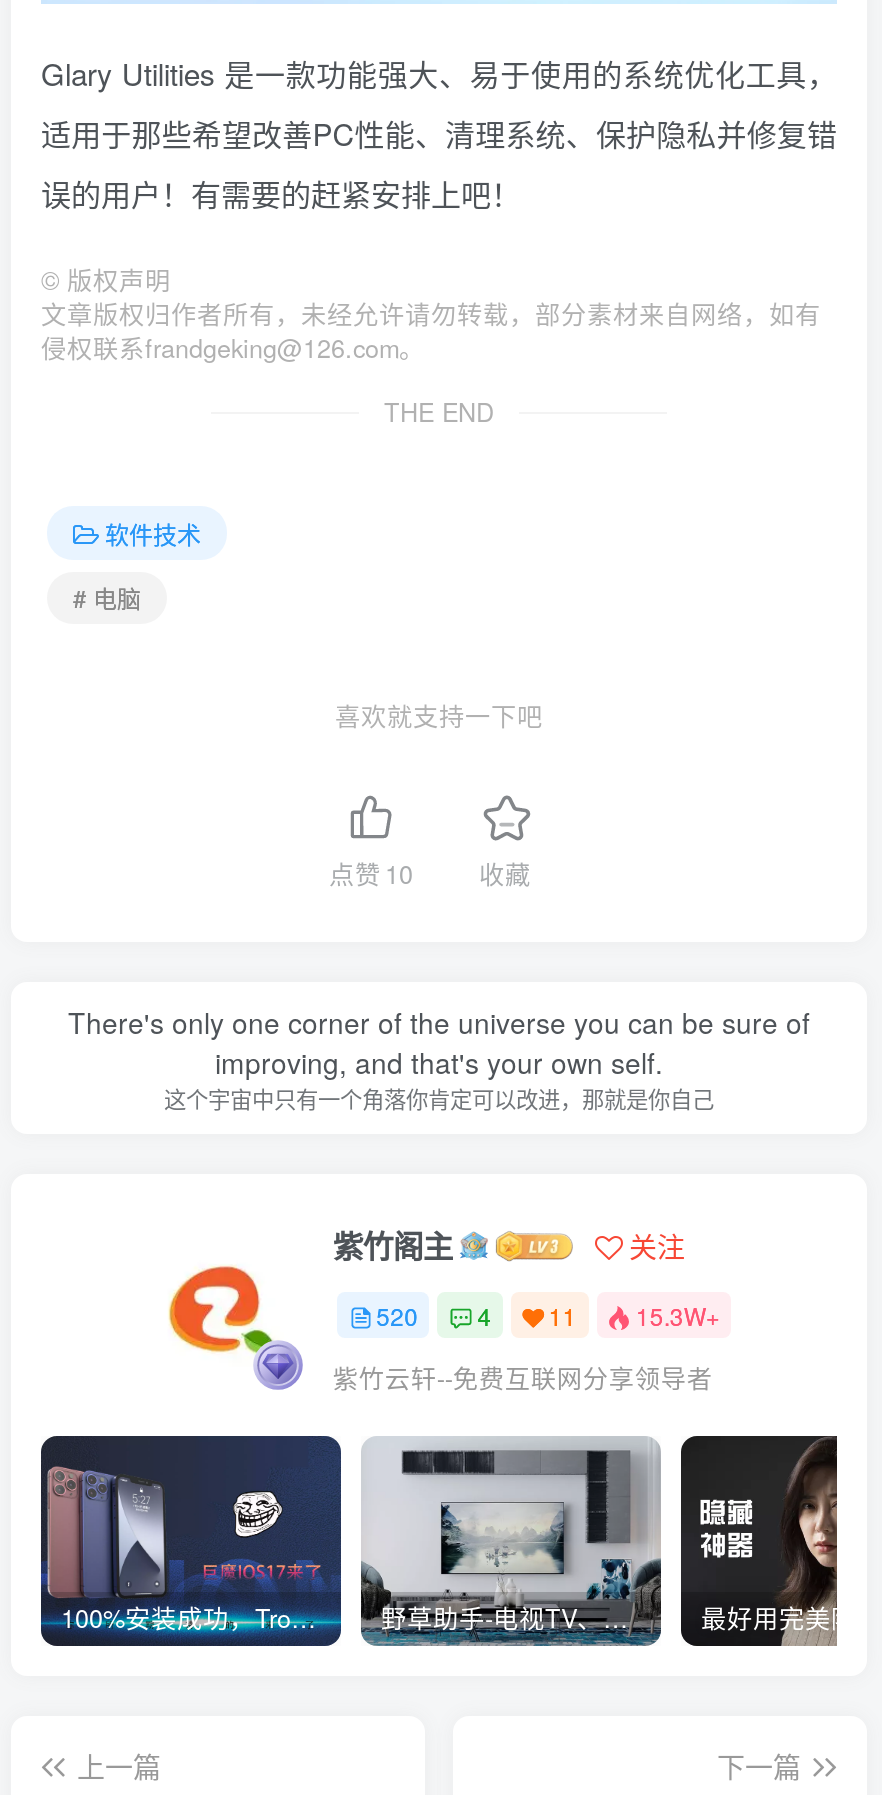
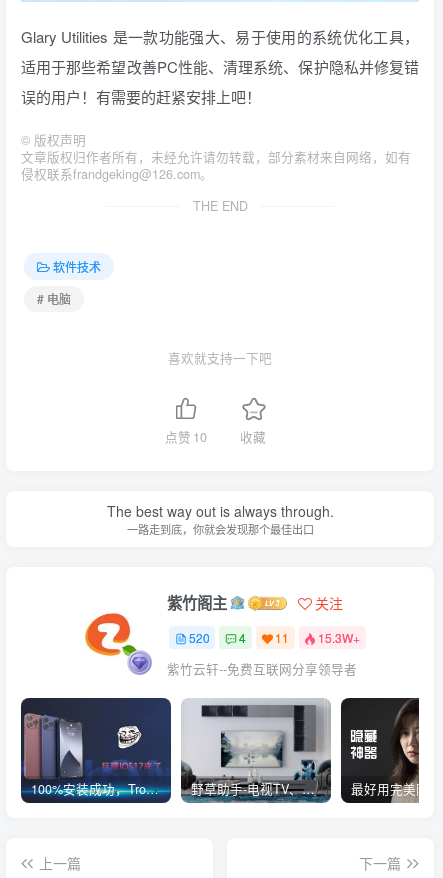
- There's only one corner of the universe you can be sure of
- improving, and that's your own self.
- 这个宇宙中只有一个角落你肯定可以改进，那就是你自己
+ The best way out is always through.
+ 一路走到底，你就会发现那个最佳出口
